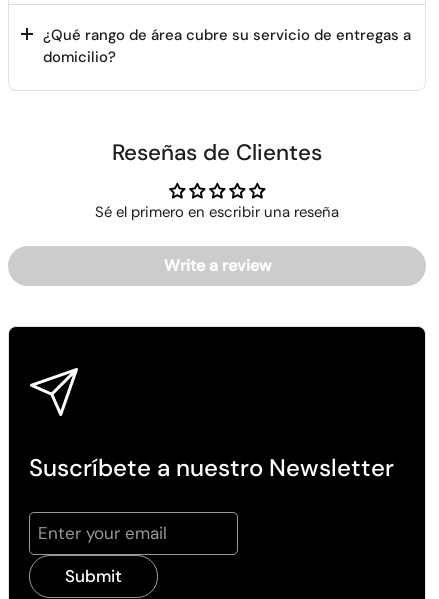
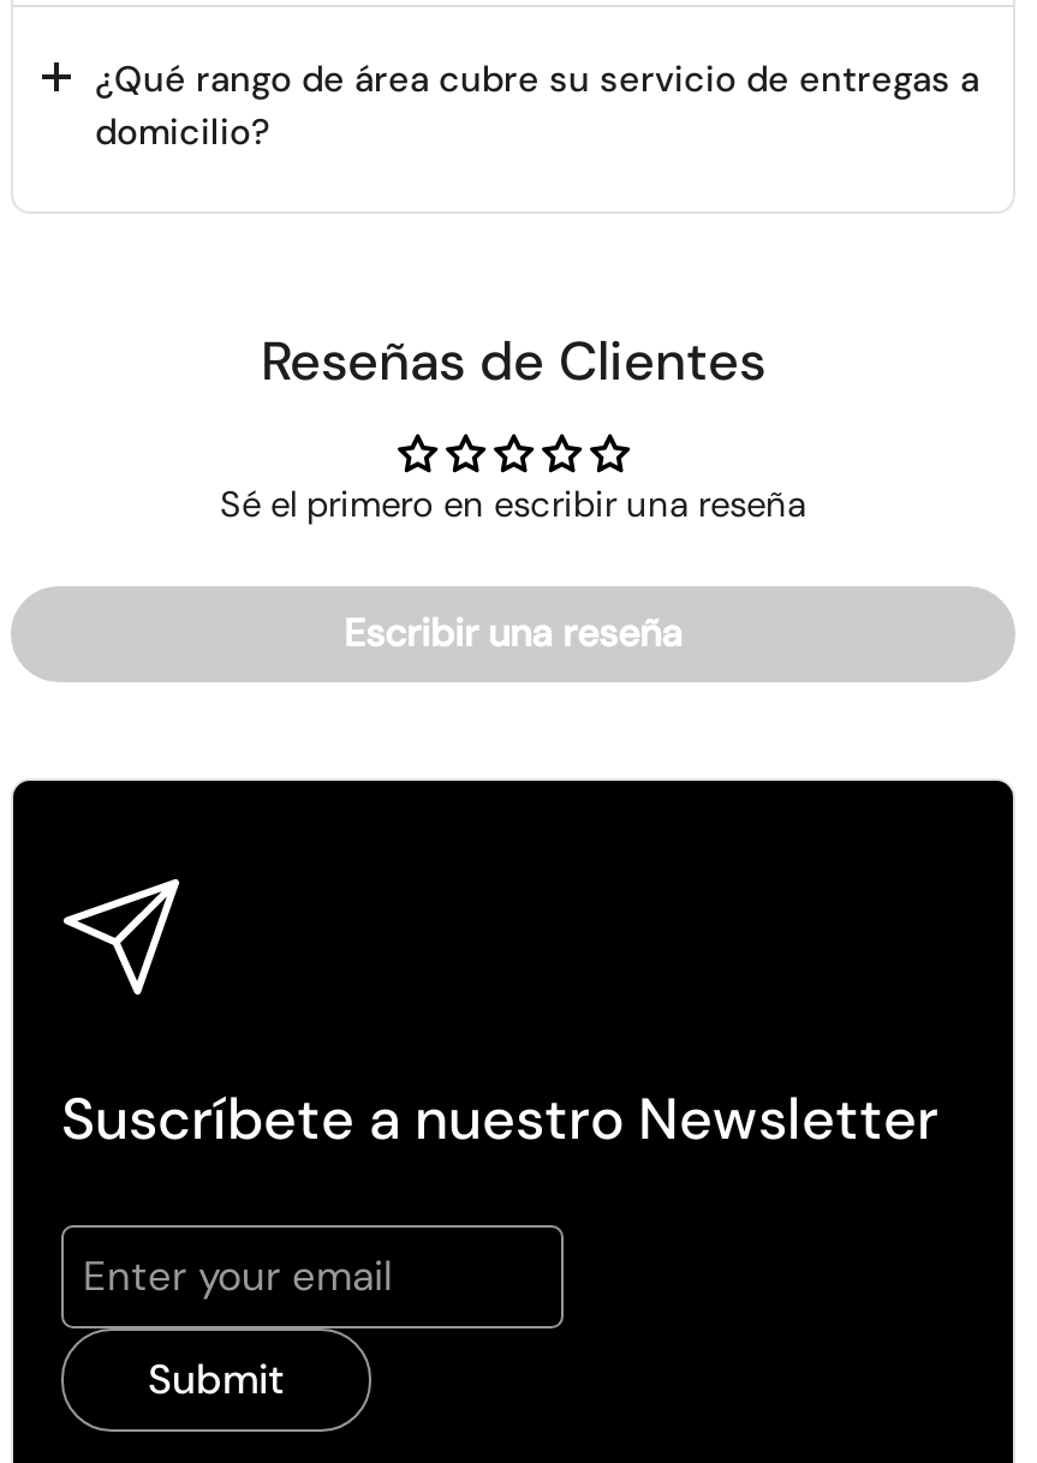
- Write a review
+ Escribir una reseña
